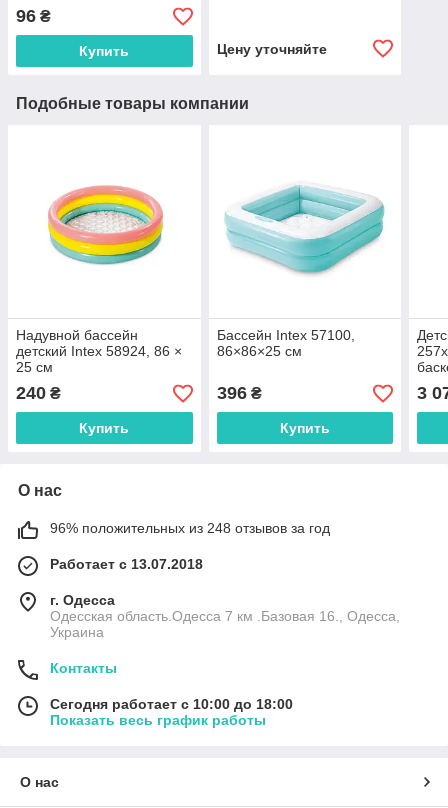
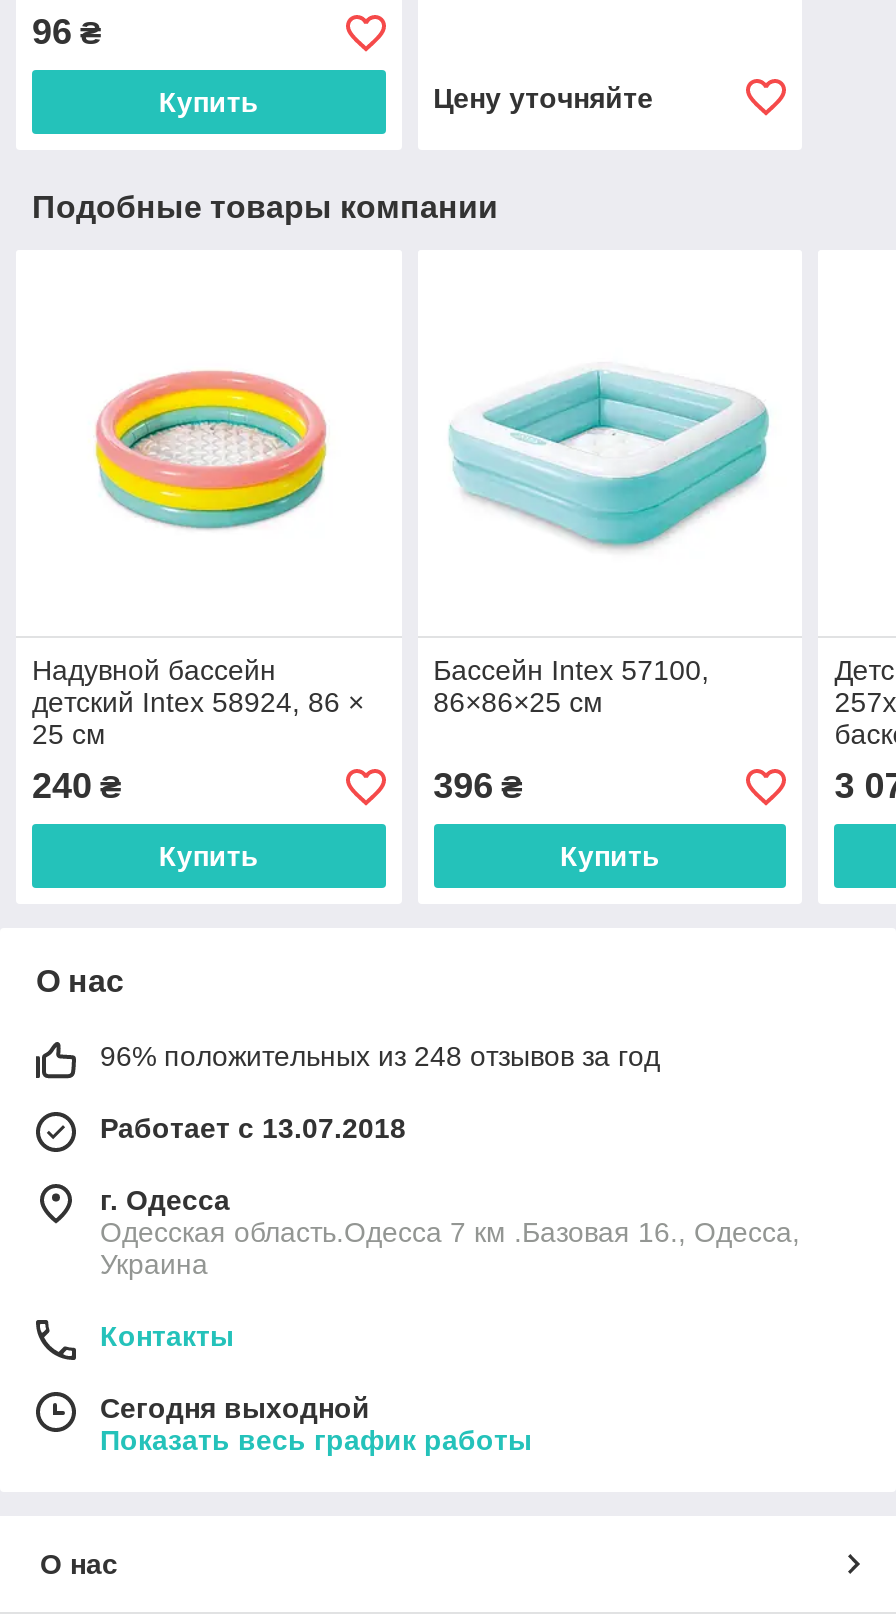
- Сегодня работает с 10:00 до 18:00
+ Сегодня выходной
